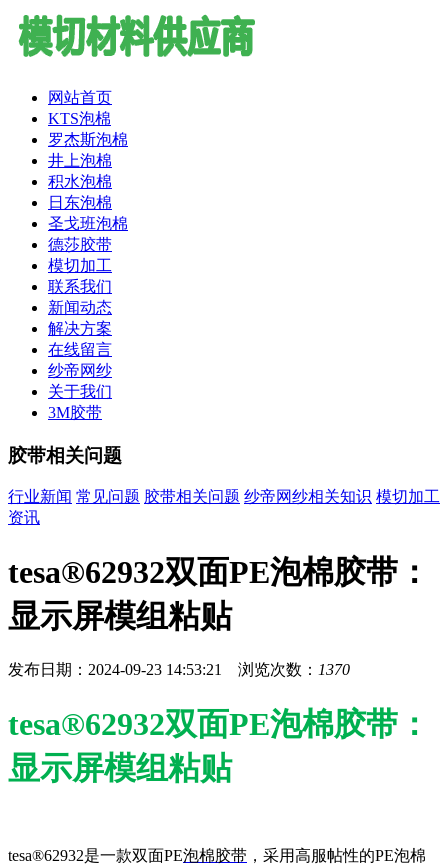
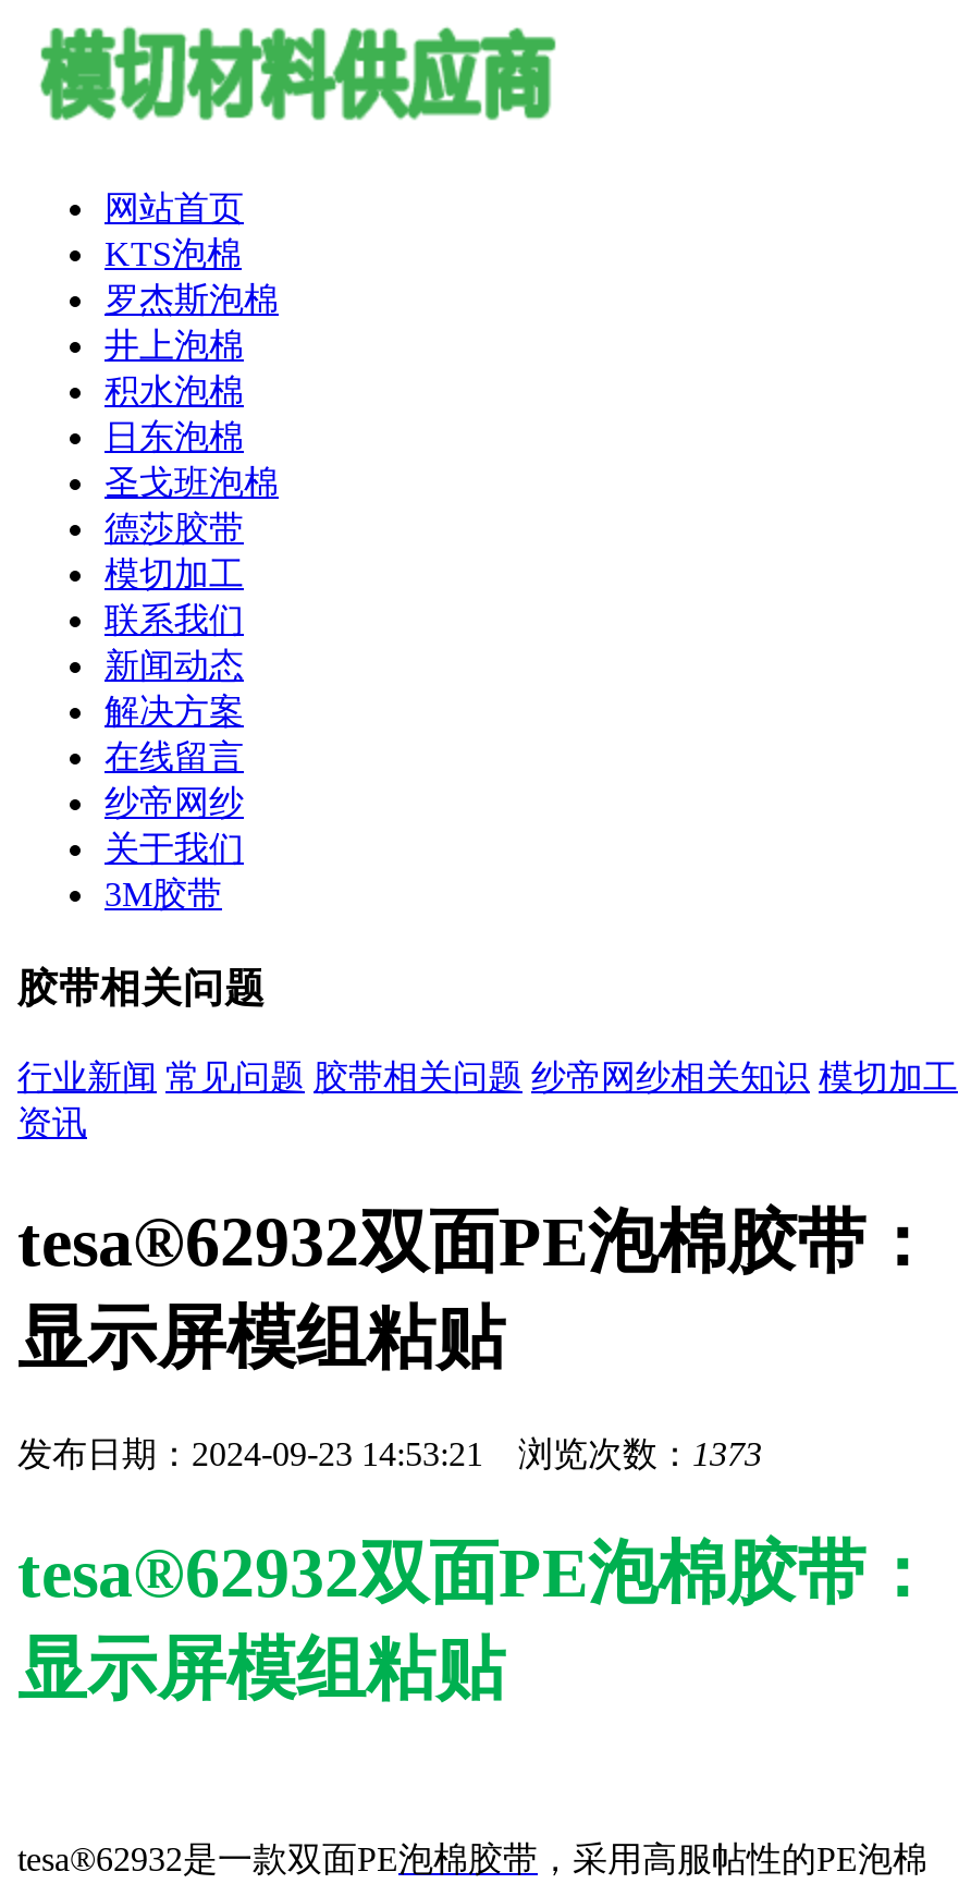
- 发布日期：2024-09-23 14:53:21 浏览次数：1370
+ 发布日期：2024-09-23 14:53:21 浏览次数：1373
